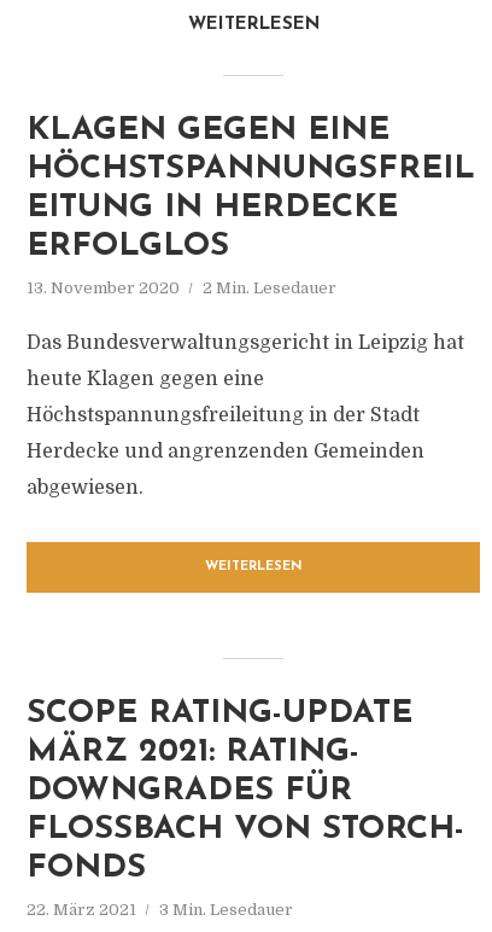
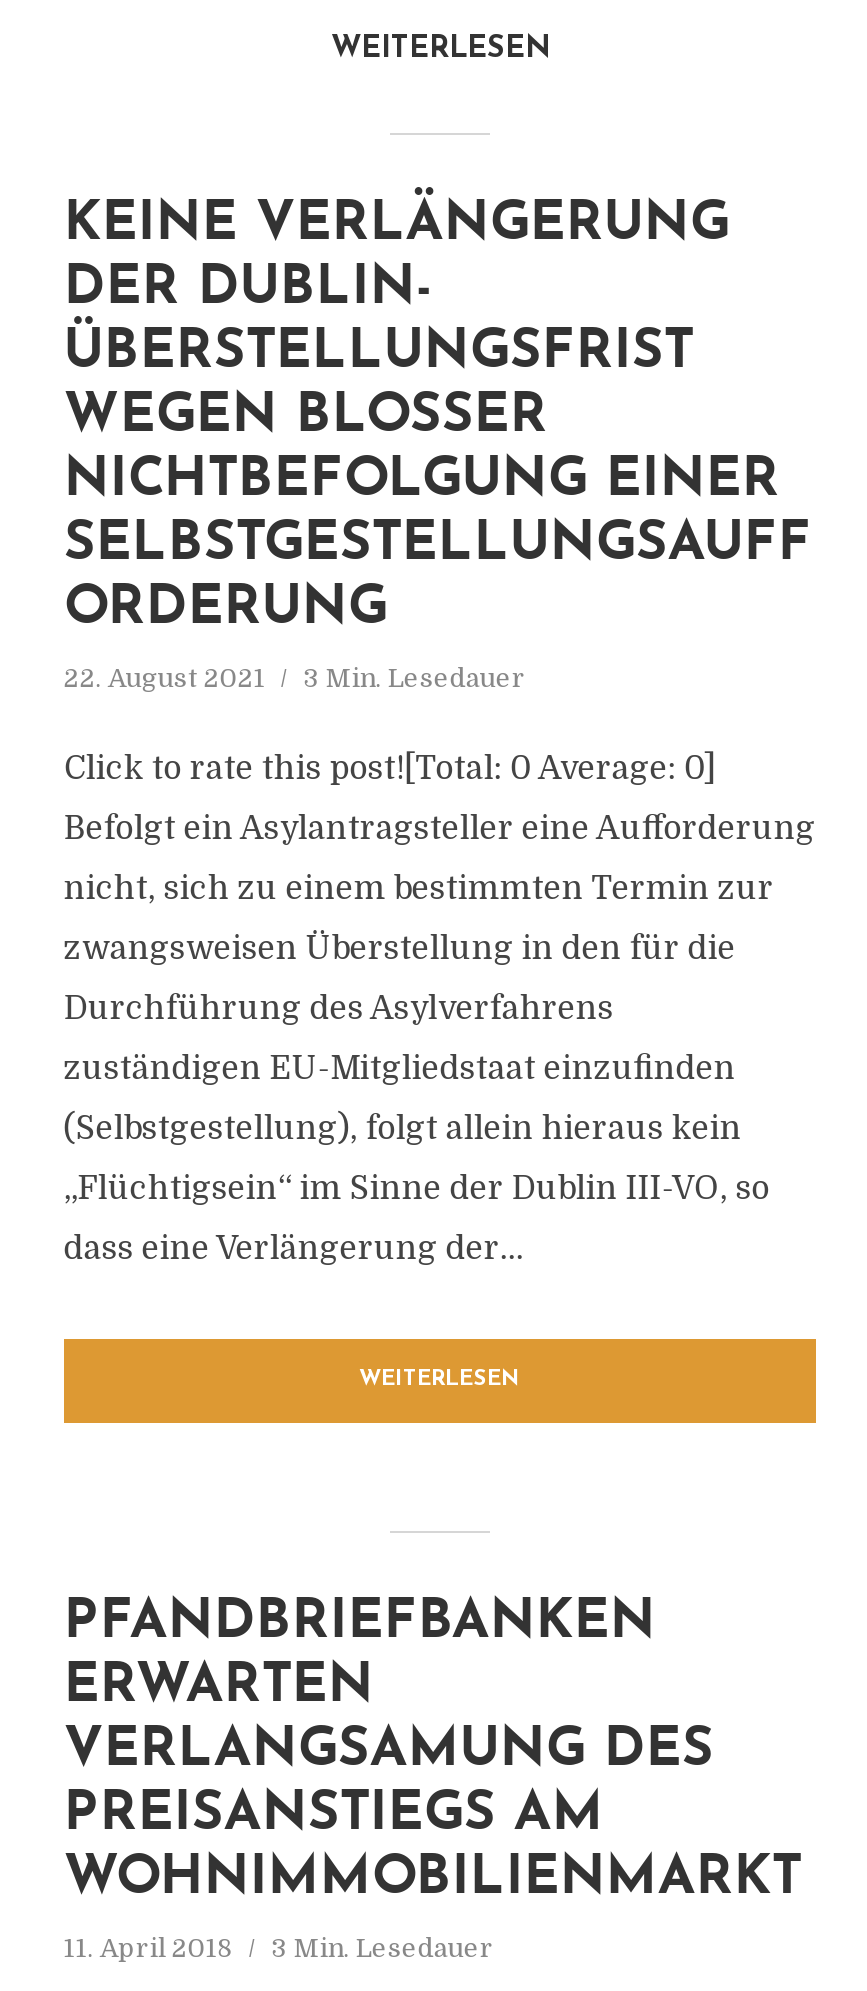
- KLAGEN GEGEN EINE
- HÖCHSTSPANNUNGSFREIL
- EITUNG IN HERDECKE
- ERFOLGLOS
- 13. November 2020
- 2 Min. Lesedauer
- Das Bundesverwaltungsgericht in Leipzig hat
- heute Klagen gegen eine
- Höchstspannungsfreileitung in der Stadt
- Herdecke und angrenzenden Gemeinden
- abgewiesen.
+ KEINE VERLÄNGERUNG
+ DER DUBLIN-
+ ÜBERSTELLUNGSFRIST
+ WEGEN BLOSSER N
+ ICHTBEFOLGUNG EINER S
+ ELBSTGESTELLUNGSAUFFO
+ RDERUNG
+ 22. August 2021
+ 3 Min. Lesedauer
+ Click to rate this post![Total: 0 Average: 0]
+ Befolgt ein Asylantragsteller eine Aufforderung
+ nicht, sich zu einem bestimmten Termin zur
+ zwangsweisen Überstellung in den für die
+ Durchführung des Asylverfahrens
+ zuständigen EU-Mitgliedstaat einzufinden
+ (Selbstgestellung), folgt allein hieraus kein
+ „Flüchtigsein“ im Sinne der Dublin III-VO, so
+ dass eine Verlängerung der...

- SCOPE RATING-UPDATE
- MÄRZ 2021: RATING-
- DOWNGRADES FÜR
- FLOSSBACH VON STORCH-
- FONDS
+ PFANDBRIEFBANKEN
+ ERWARTEN
+ VERLANGSAMUNG DES
+ PREISANSTIEGS AM
+ WOHNIMMOBILIENMARKT

- 22. März 2021 3 Min. Lesedauer
+ 11. April 2018 3 Min. Lesedauer
